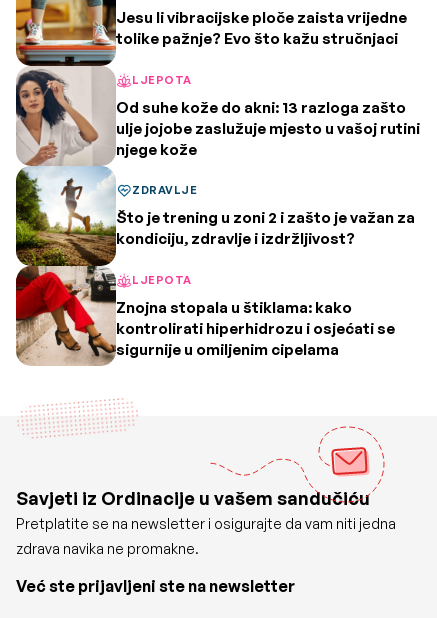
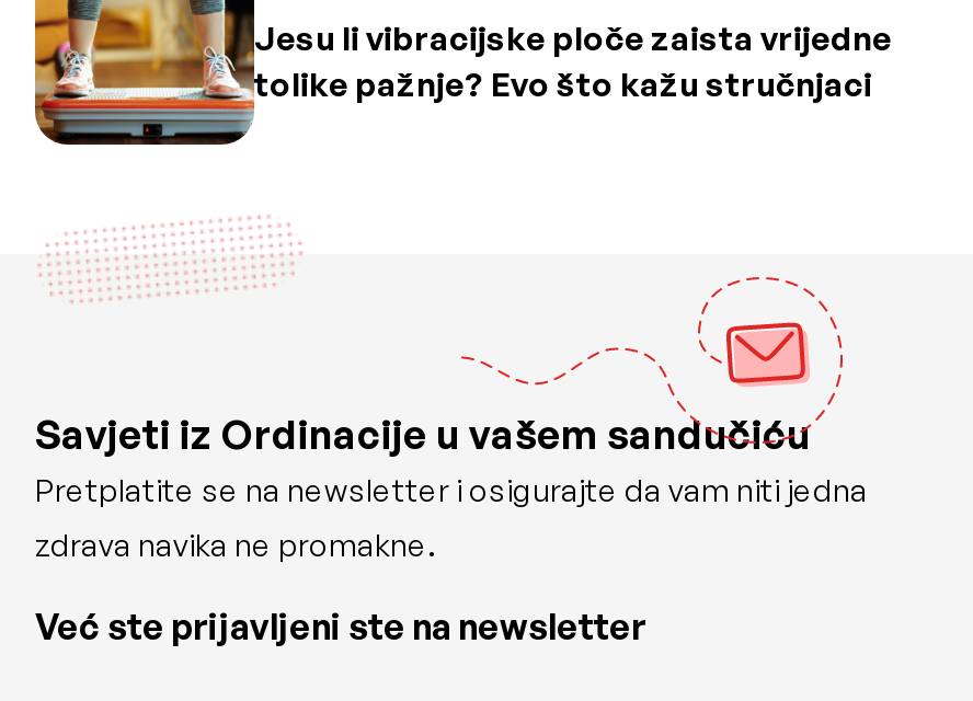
- [image]
- LJEPOTA
- Od suhe kože do akni: 13 razloga zašto
- ulje jojobe zaslužuje mjesto u vašoj rutini
- njege kože
- ZDRAVLJE
- Što je trening u zoni 2 i zašto je važan za
- kondiciju, zdravlje i izdržljivost?
- LJEPOTA
- Znojna stopala u štiklama: kako
- kontrolirati hiperhidrozu i osjećati se
- sigurnije u omiljenim cipelama
